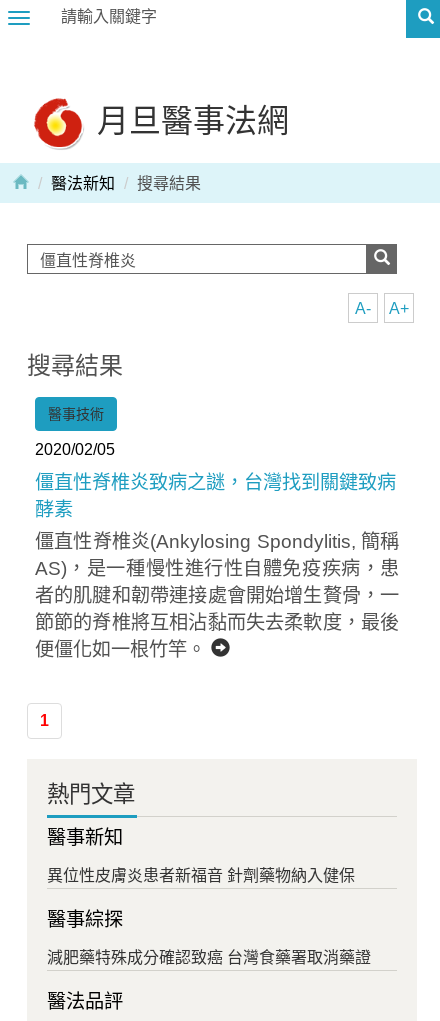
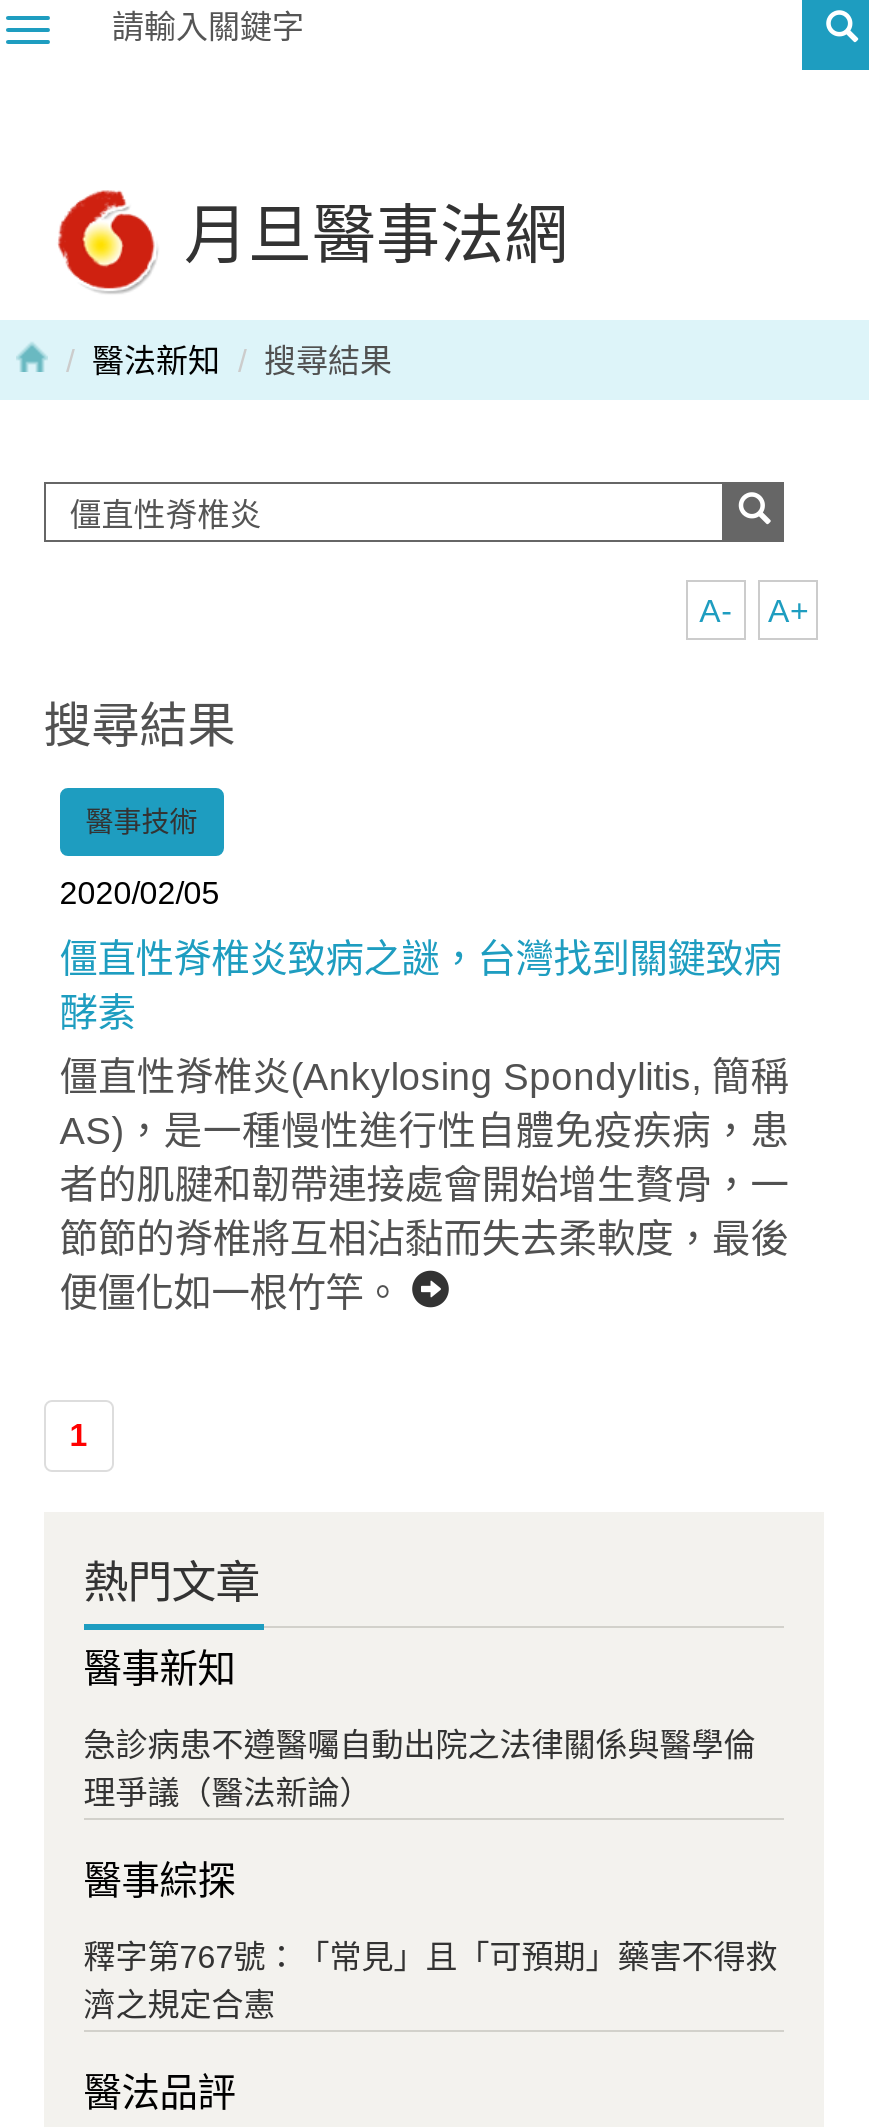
- 異位性皮膚炎患者新福音 針劑藥物納入健保
+ 急診病患不遵醫囑自動出院之法律關係與醫學倫
+ 理爭議（醫法新論）

- 減肥藥特殊成分確認致癌 台灣食藥署取消藥證
+ 釋字第767號：「常見」且「可預期」藥害不得救
+ 濟之規定合憲
